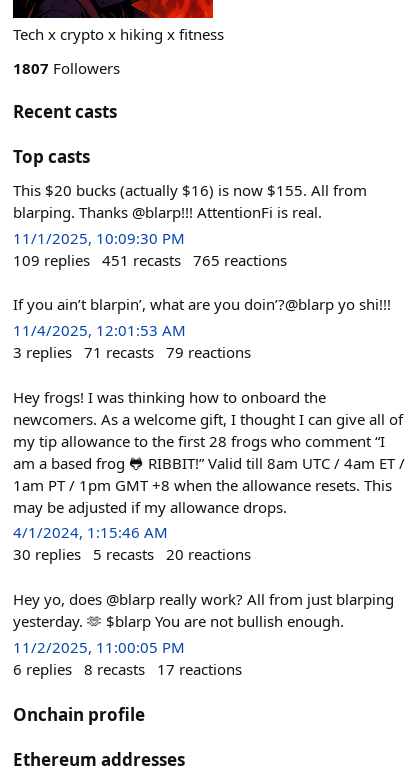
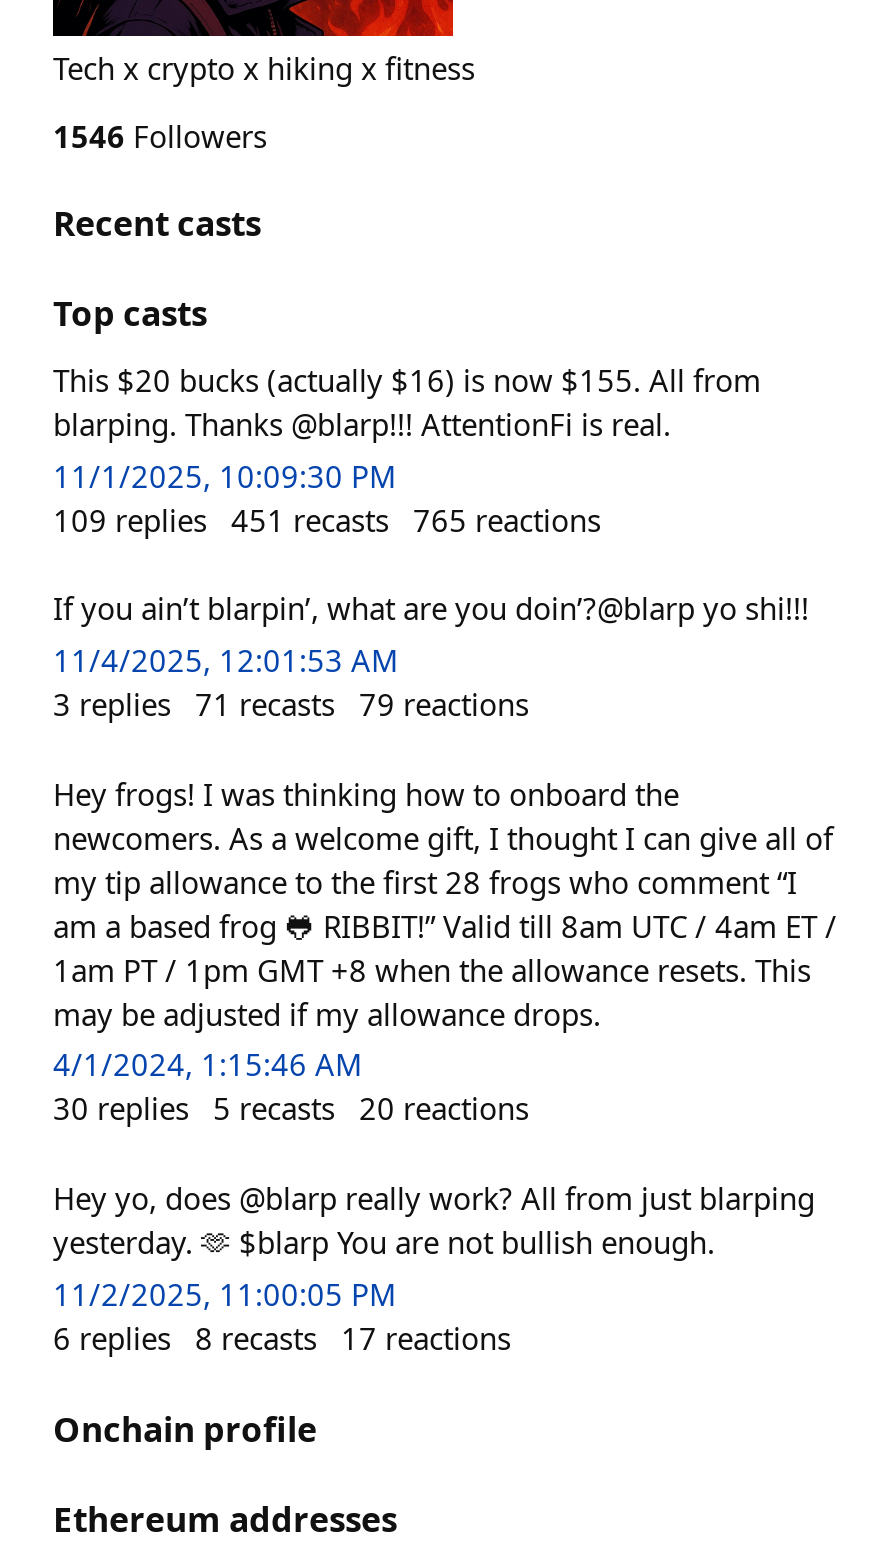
- 1807 Followers
+ 1546 Followers
